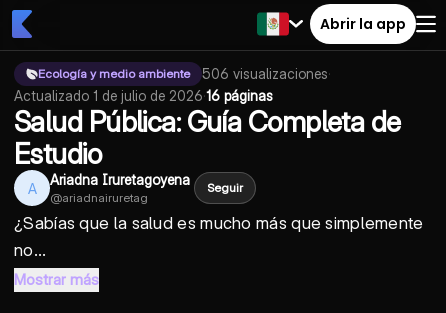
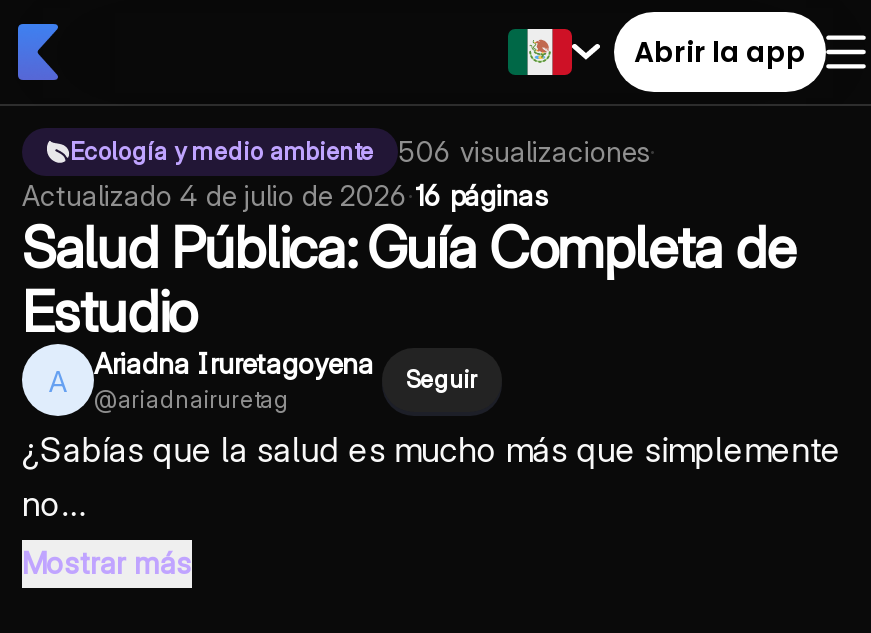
- Actualizado 1 de julio de 2026 · 16 páginas
+ Actualizado 4 de julio de 2026 · 16 páginas
